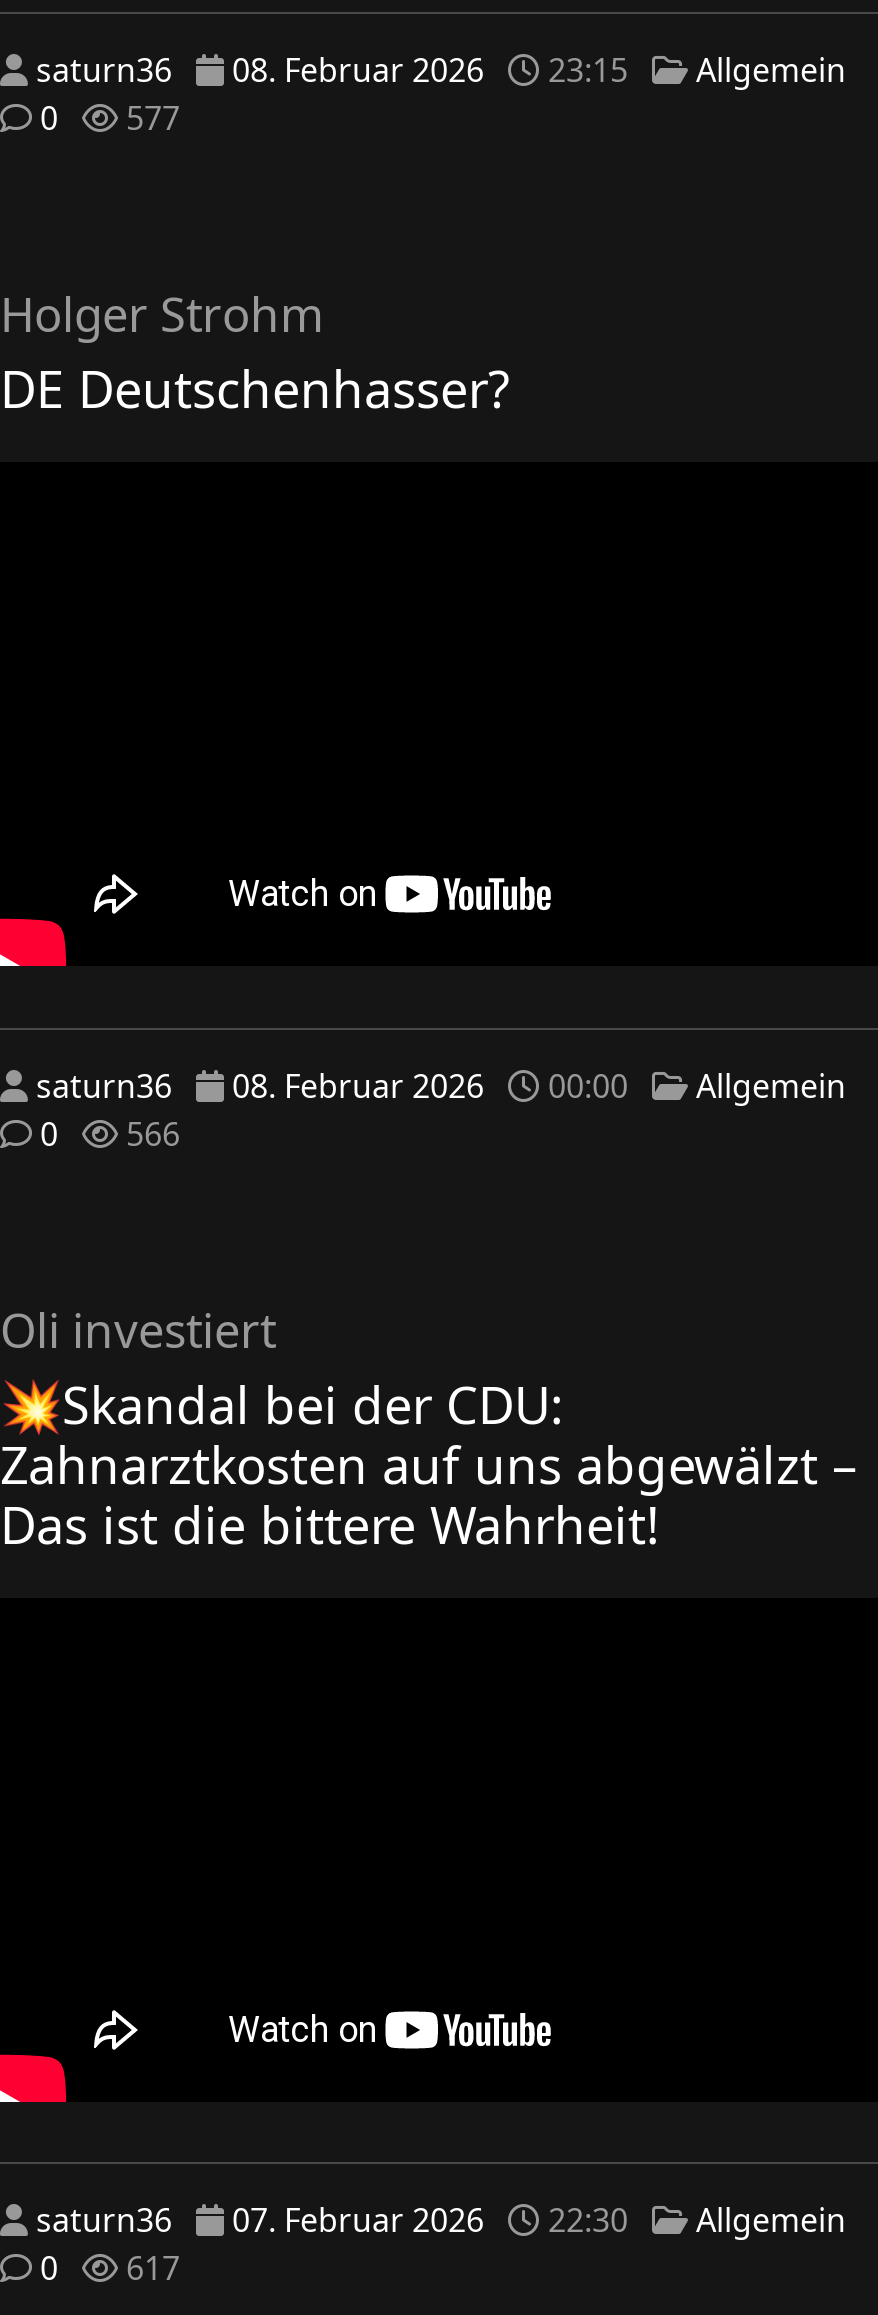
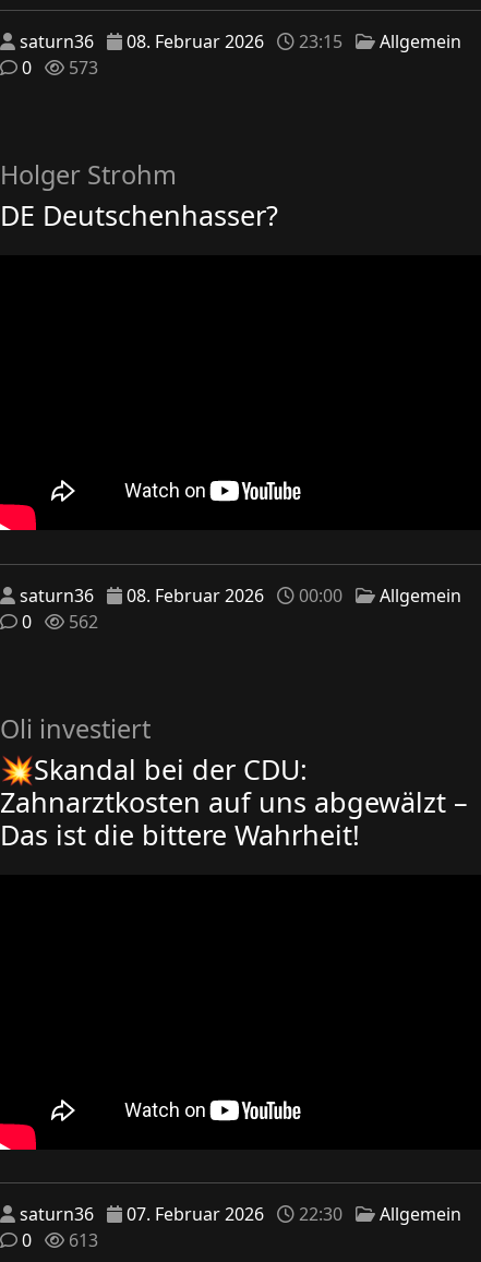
- 0 577
+ 0 573

- 0 566
+ 0 562

- 0 617
+ 0 613
